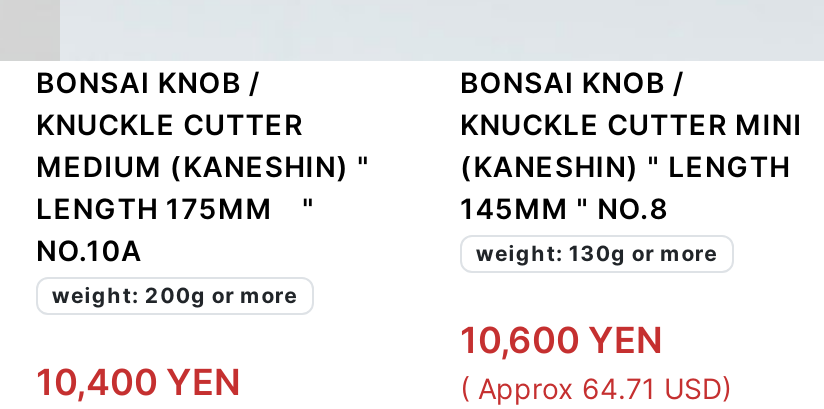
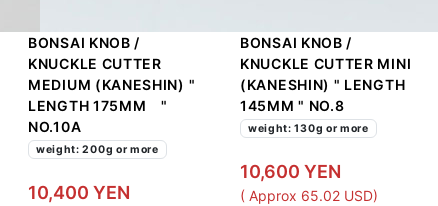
- ( Approx 64.71 USD)
+ ( Approx 65.02 USD)
